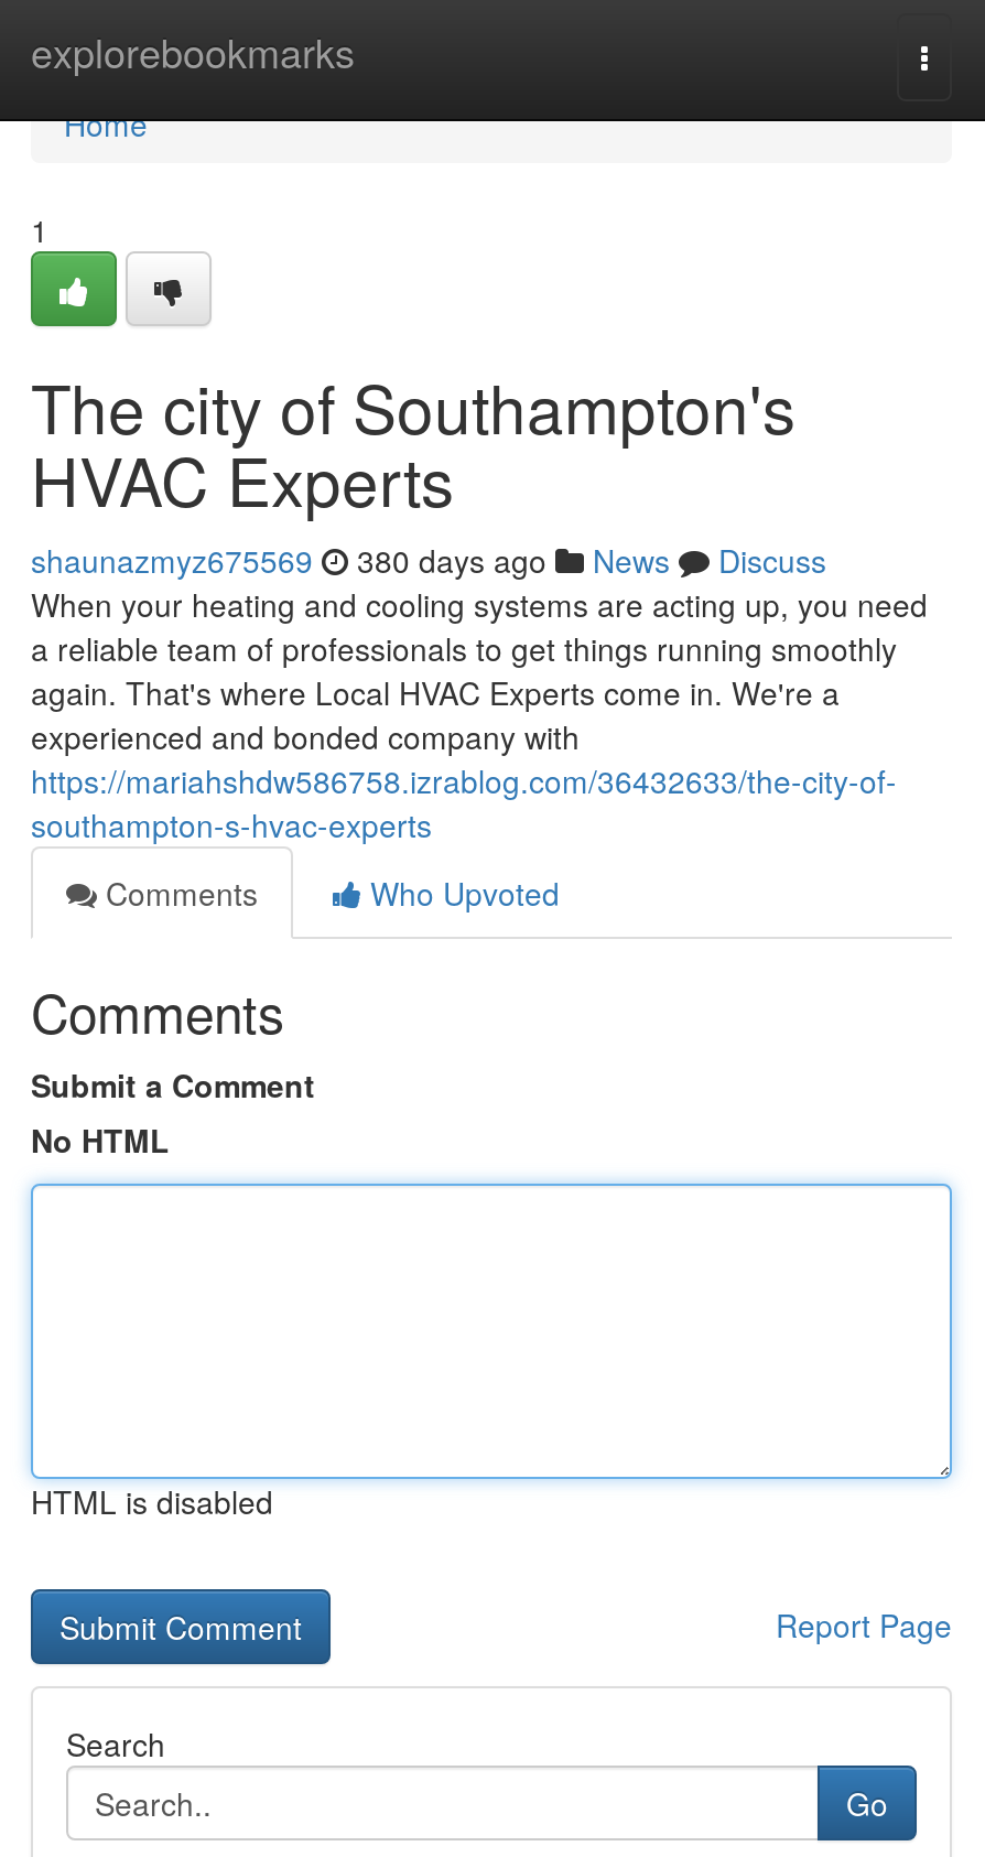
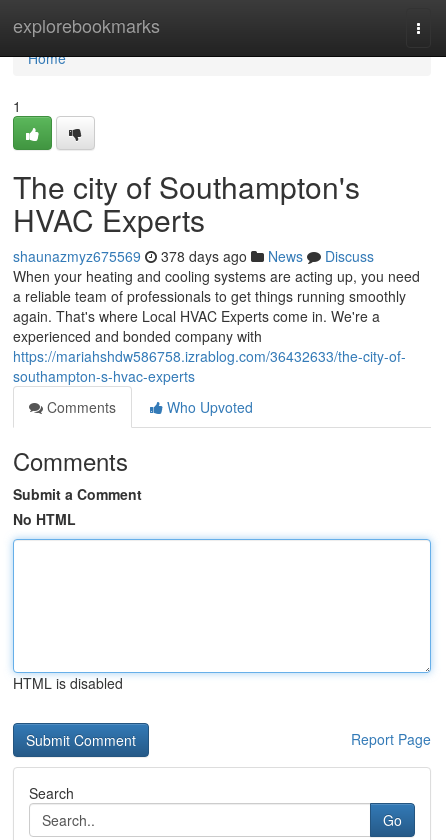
- shaunazmyz675569 380 days ago News Discuss
+ shaunazmyz675569 378 days ago News Discuss
